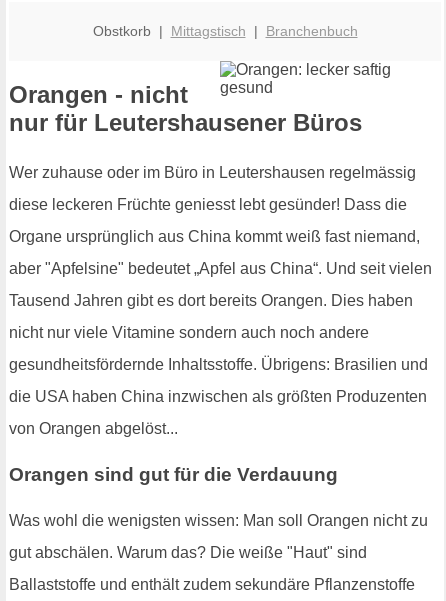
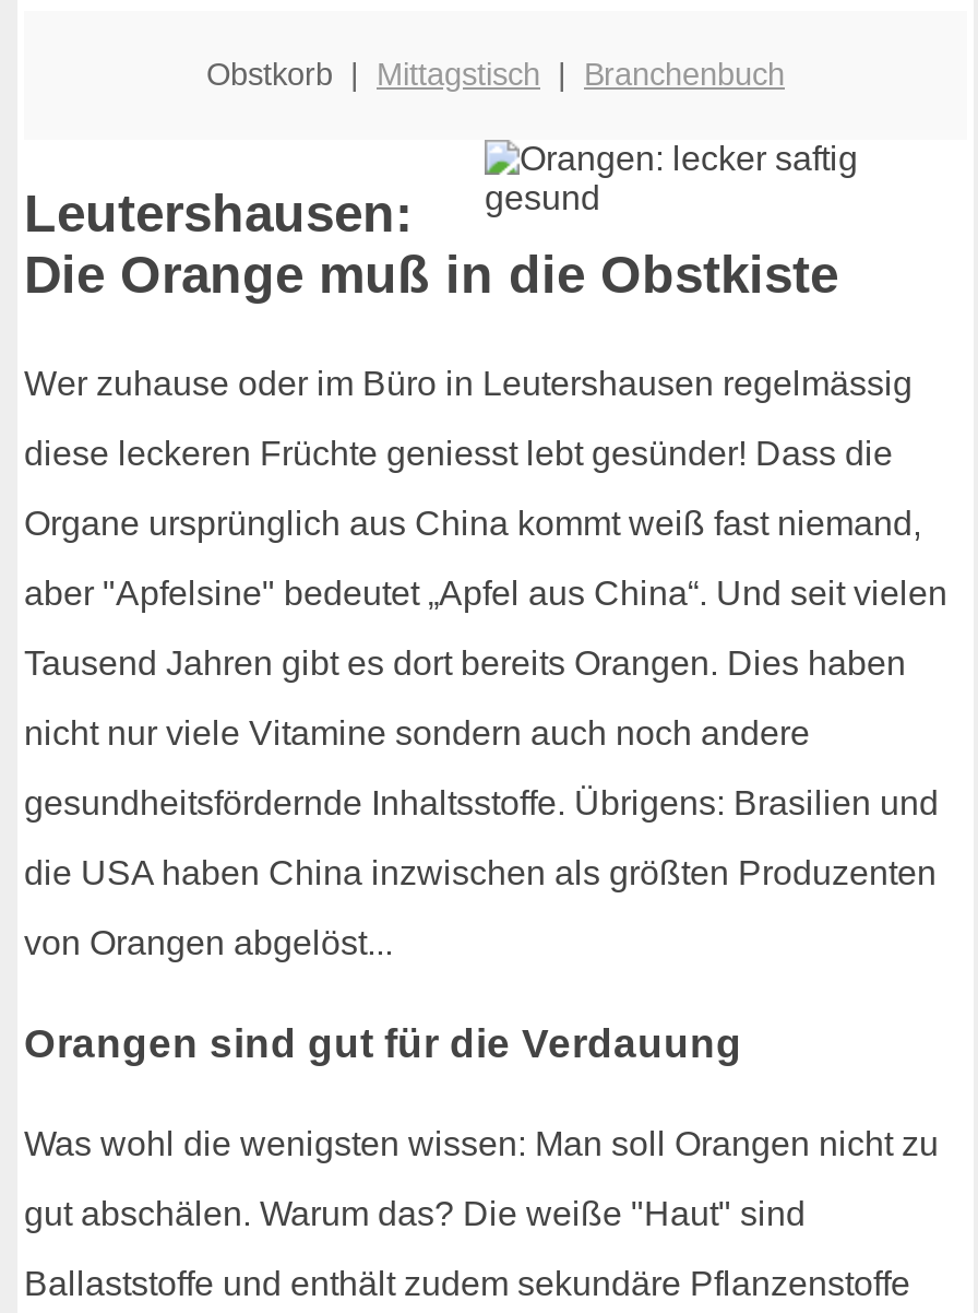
- Orangen - nicht
- nur für Leutershausener Büros
+ Leutershausen:
+ Die Orange muß in die Obstkiste
